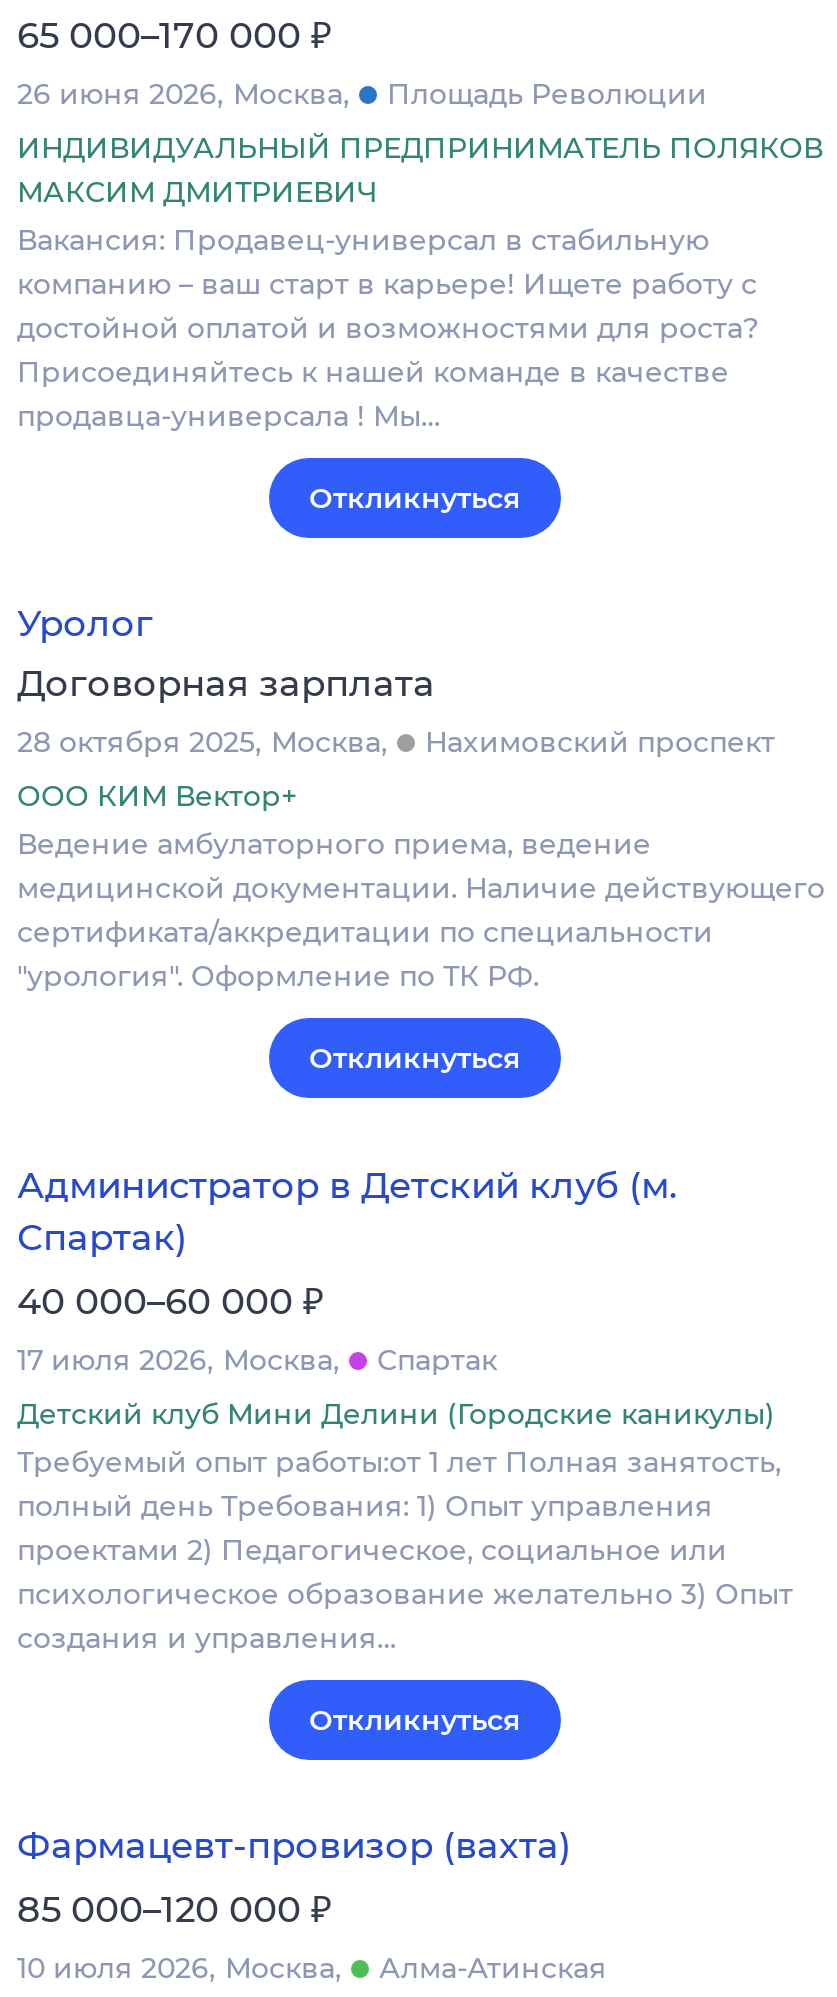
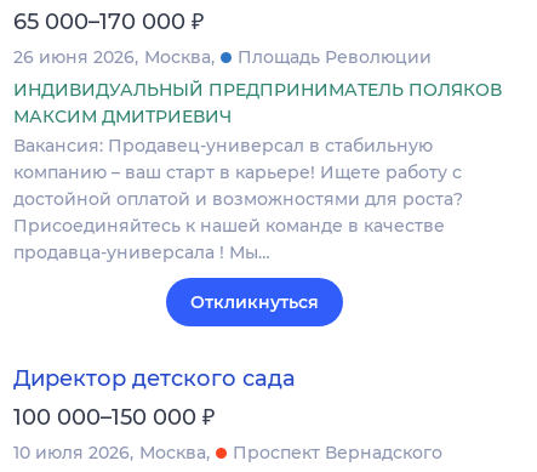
- Уролог
- Договорная зарплата
- 28 октября 2025 Москва
- Нахимовский проспект
- ООО КИМ Вектор+
- Ведение амбулаторного приема, ведение
- медицинской документации. Наличие действующего
- сертификата/аккредитации по специальности
- "урология". Оформление по ТК РФ.
- Откликнуться
- Администратор в Детский клуб (м.
- Спартак)
- 40 000–60 000 ₽
- 17 июля 2026 Москва
- Спартак
- Детский клуб Мини Делини (Городские каникулы)
- Требуемый опыт работы:от 1 лет Полная занятость,
- полный день Требования: 1) Опыт управления
- проектами 2) Педагогическое, социальное или
- психологическое образование желательно 3) Опыт
- создания и управления…
- Откликнуться
- Фармацевт-провизор (вахта)
- 85 000–120 000 ₽
+ Директор детского сада
+ 100 000–150 000 ₽

- Алма-Атинская
+ Проспект Вернадского
